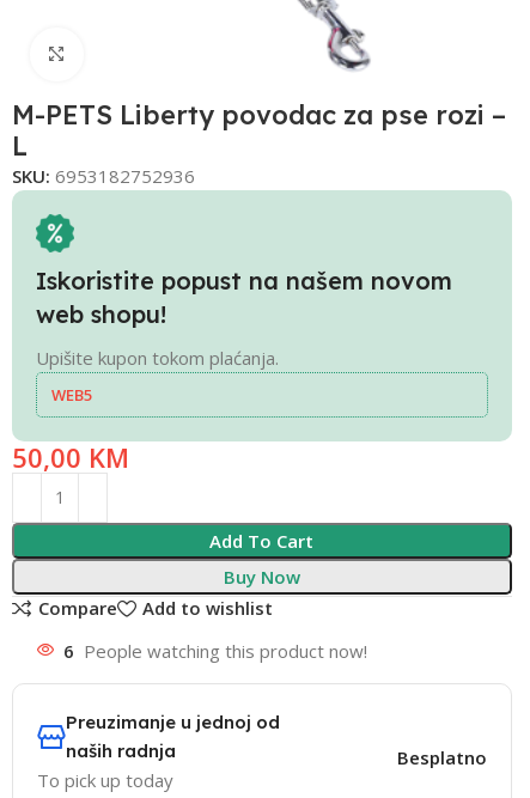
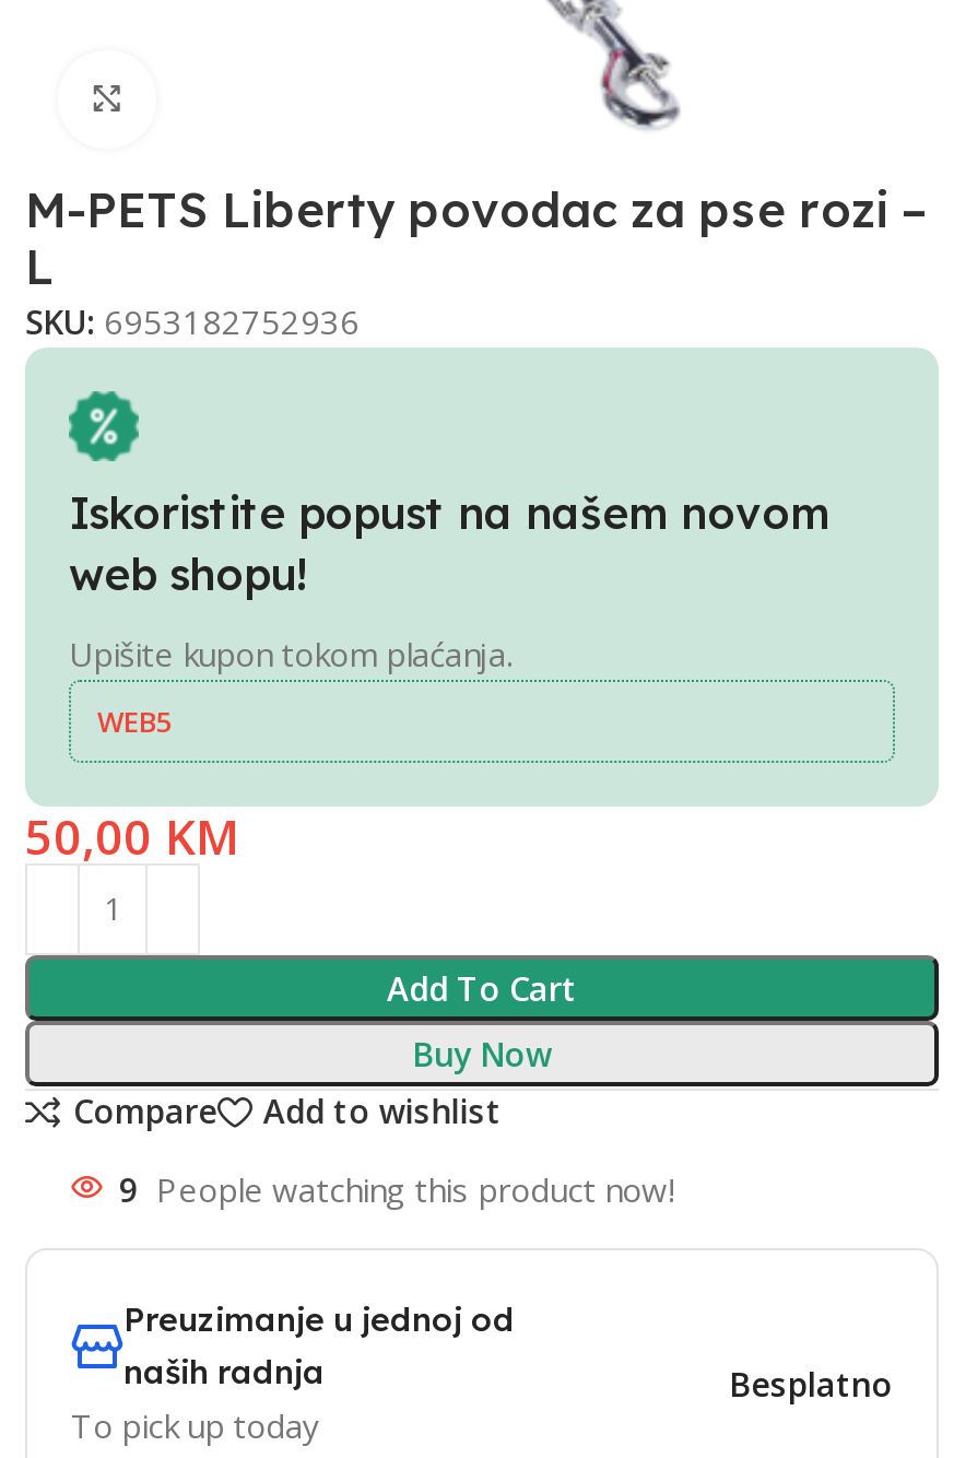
- 6 People watching this product now!
+ 9 People watching this product now!
